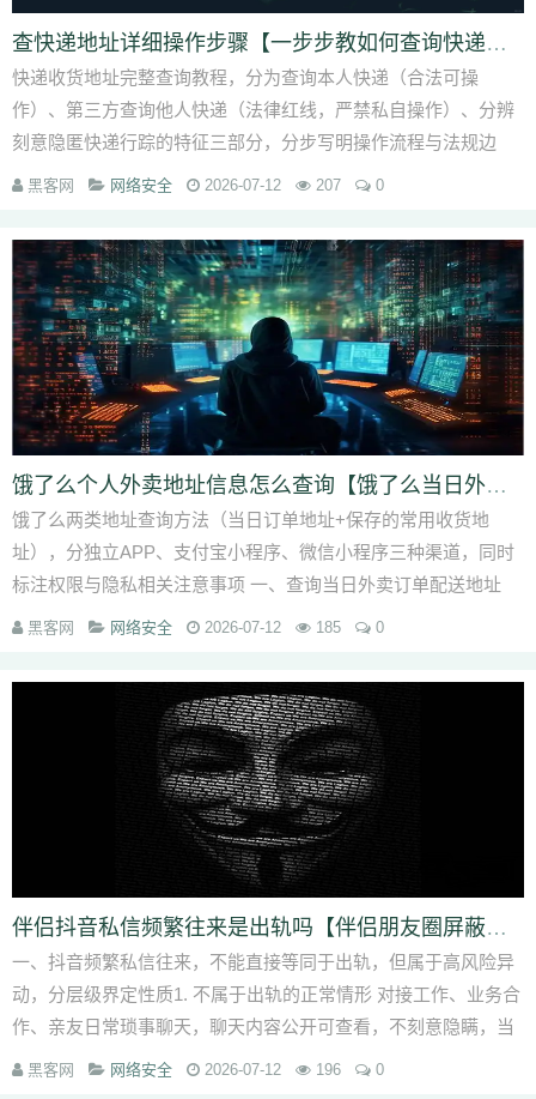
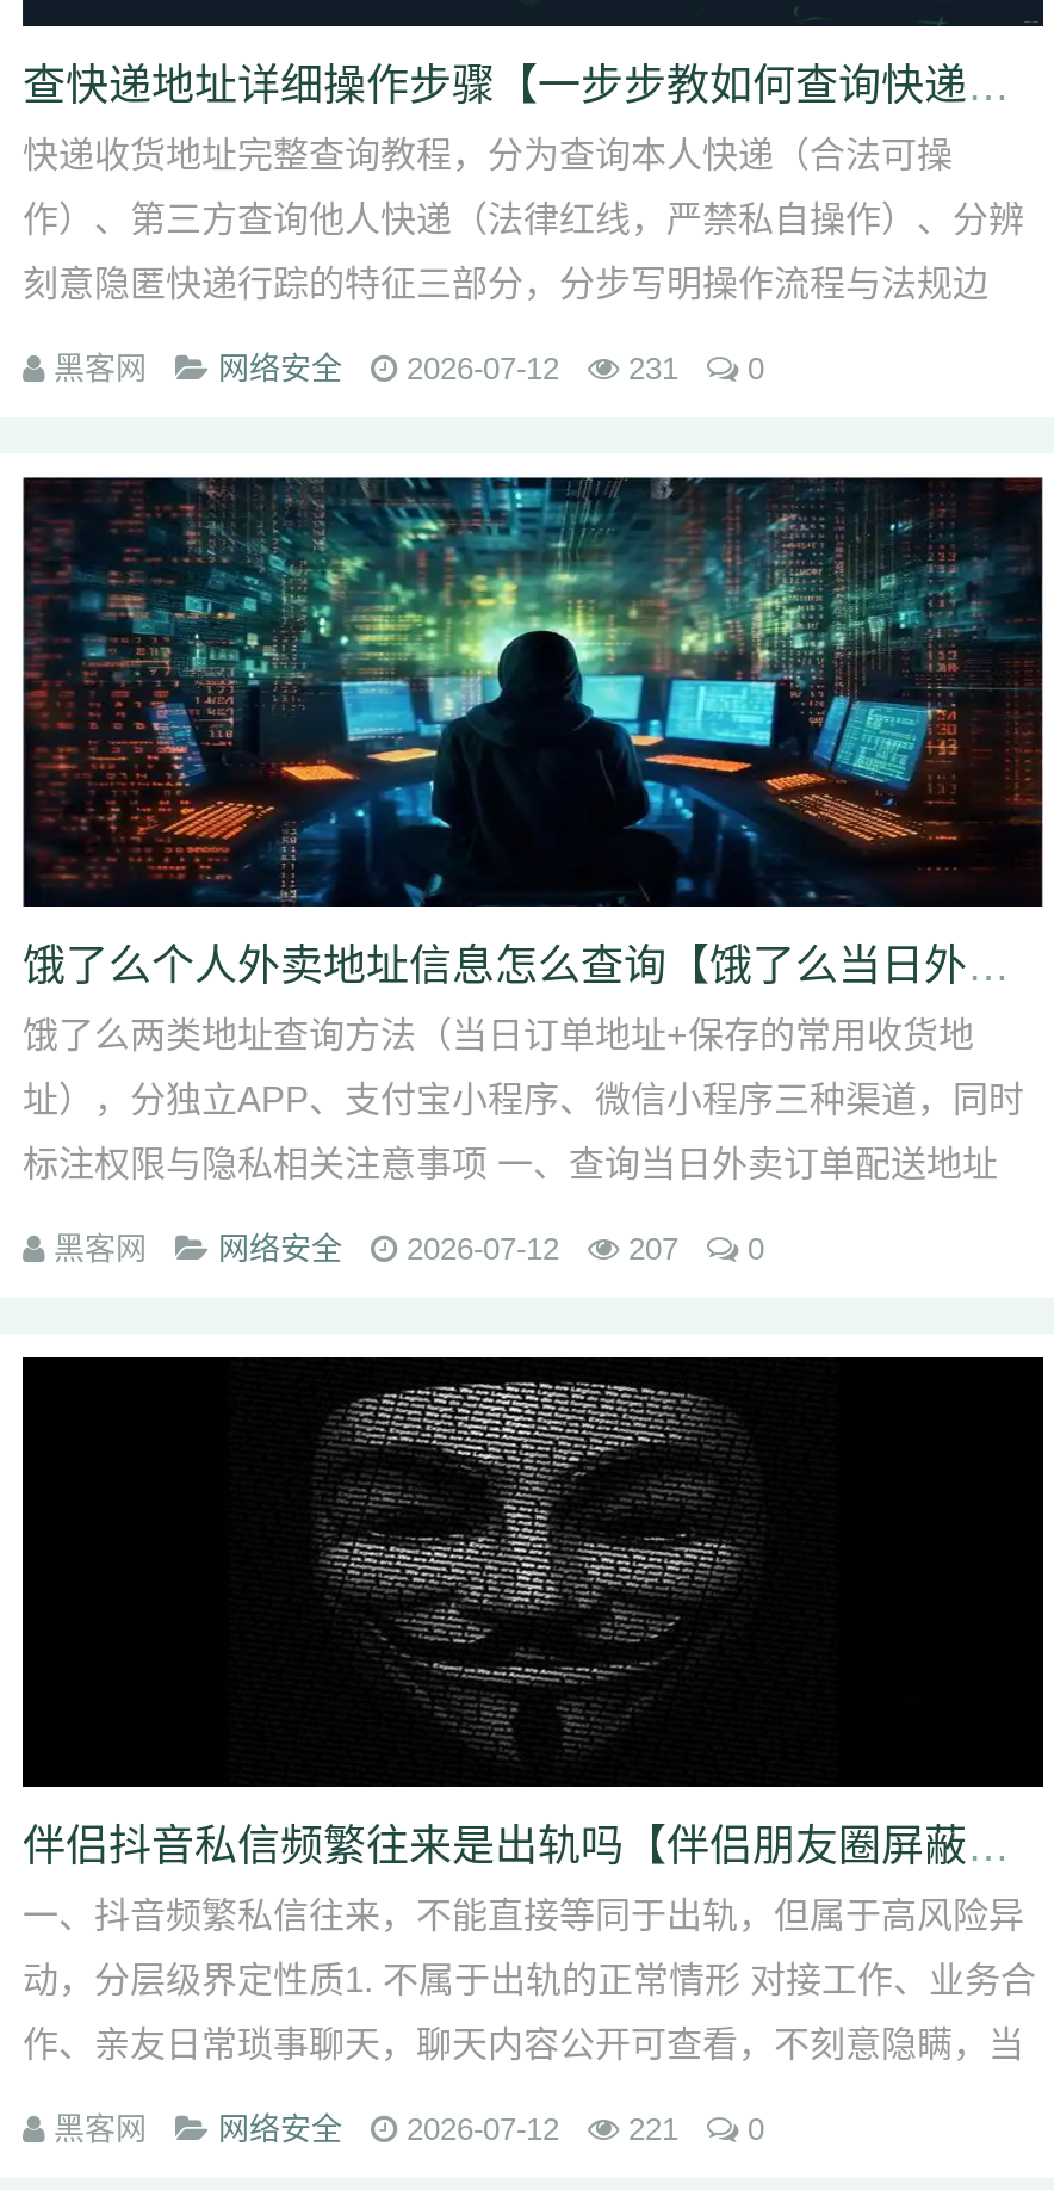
- 207
+ 231

- 185
+ 207

- 196
+ 221
